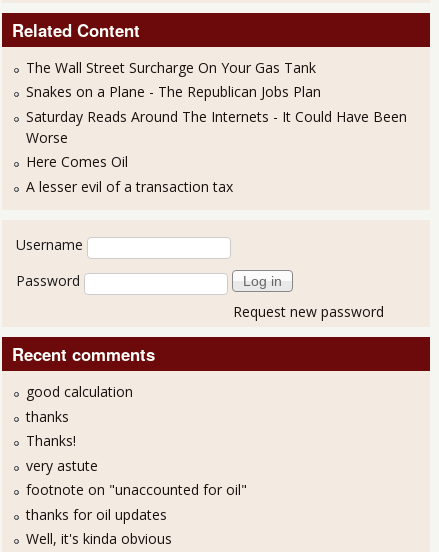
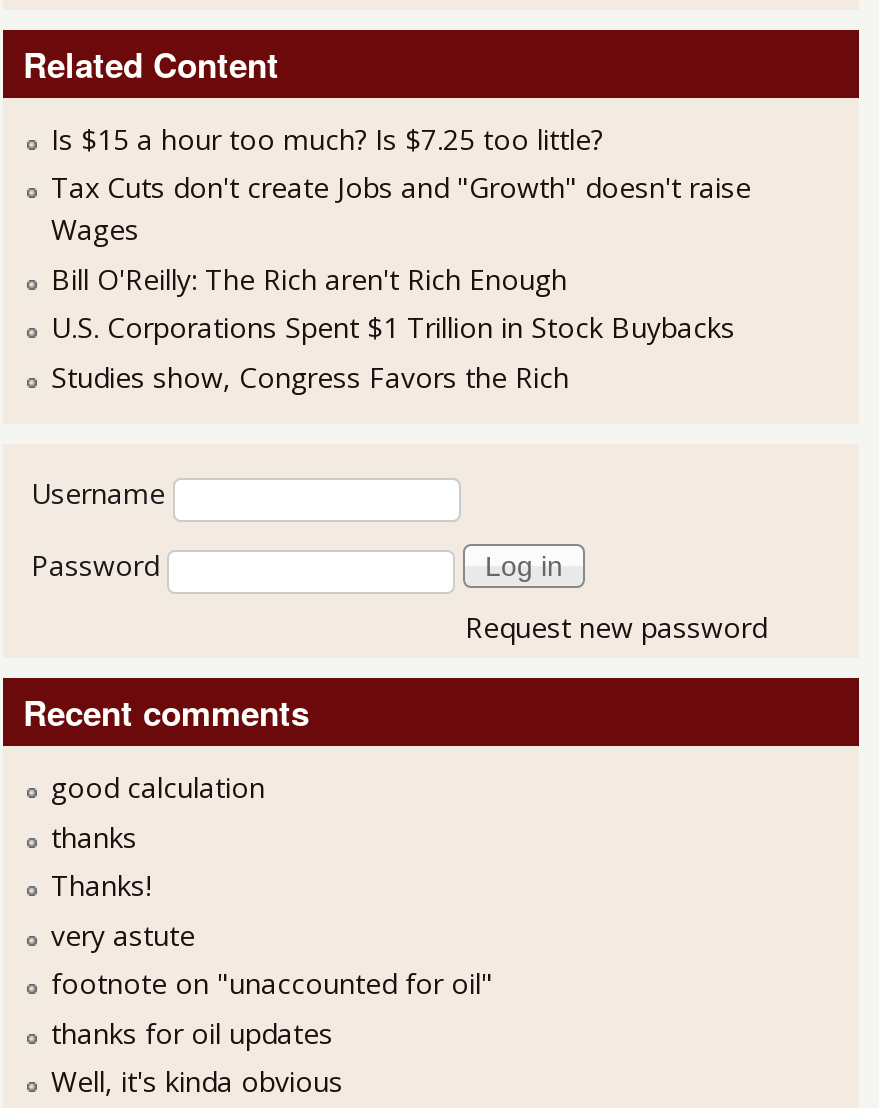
- The Wall Street Surcharge On Your Gas Tank
- Snakes on a Plane - The Republican Jobs Plan
- Saturday Reads Around The Internets - It Could Have Been
- Worse
- Here Comes Oil
- A lesser evil of a transaction tax
+ Is $15 a hour too much? Is $7.25 too little?
+ Tax Cuts don't create Jobs and "Growth" doesn't raise
+ Wages
+ Bill O'Reilly: The Rich aren't Rich Enough
+ U.S. Corporations Spent $1 Trillion in Stock Buybacks
+ Studies show, Congress Favors the Rich
